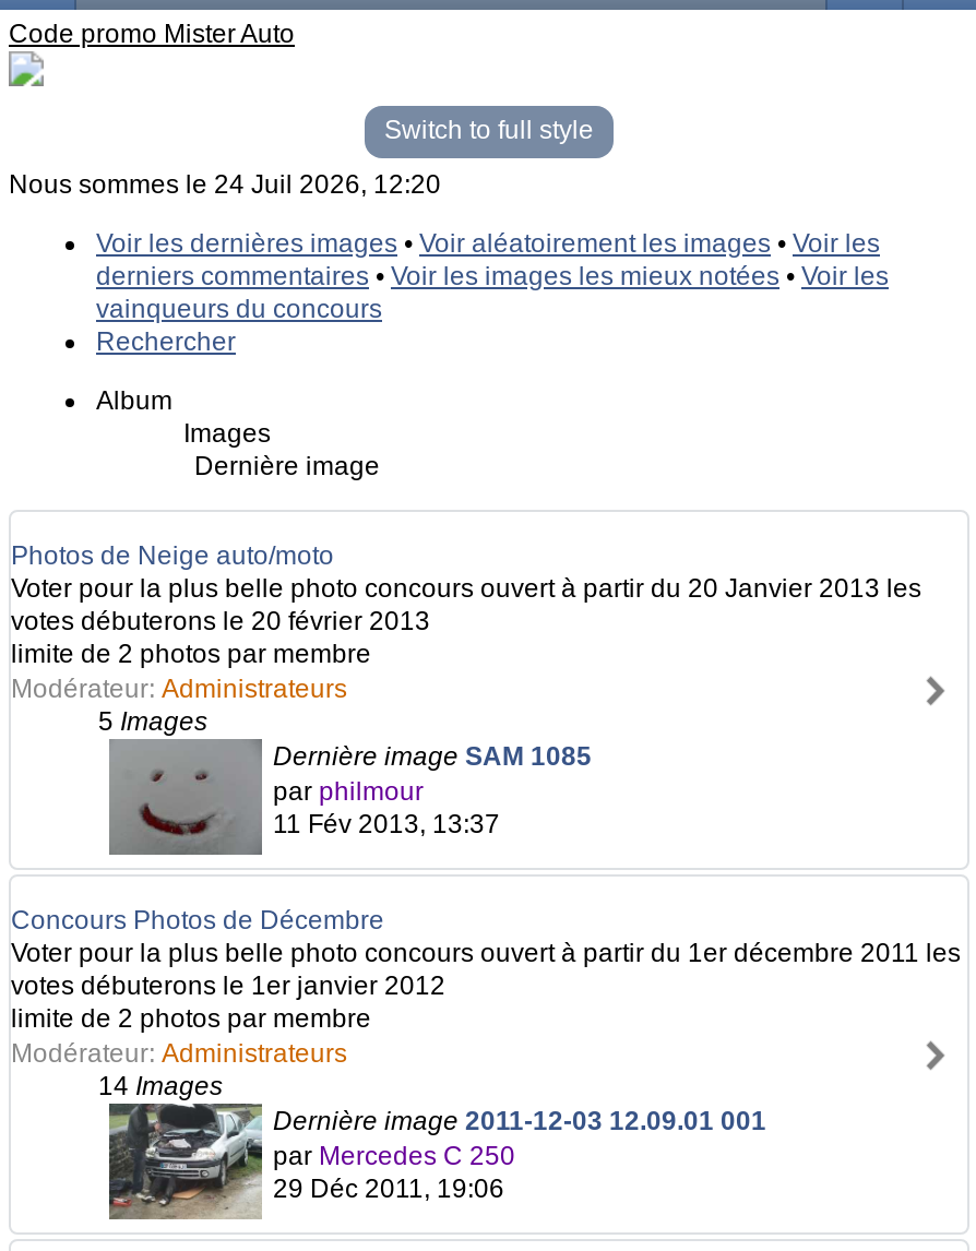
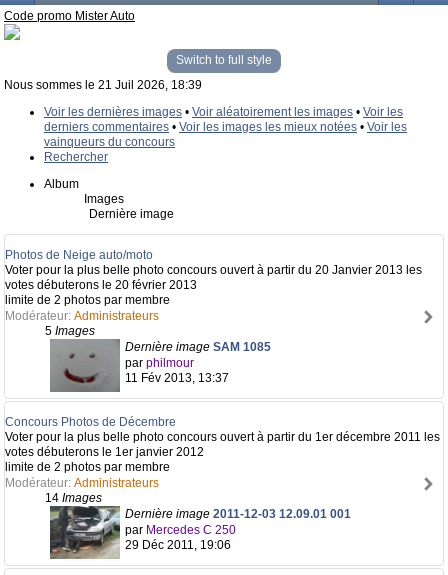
- Nous sommes le 24 Juil 2026, 12:20
+ Nous sommes le 21 Juil 2026, 18:39
